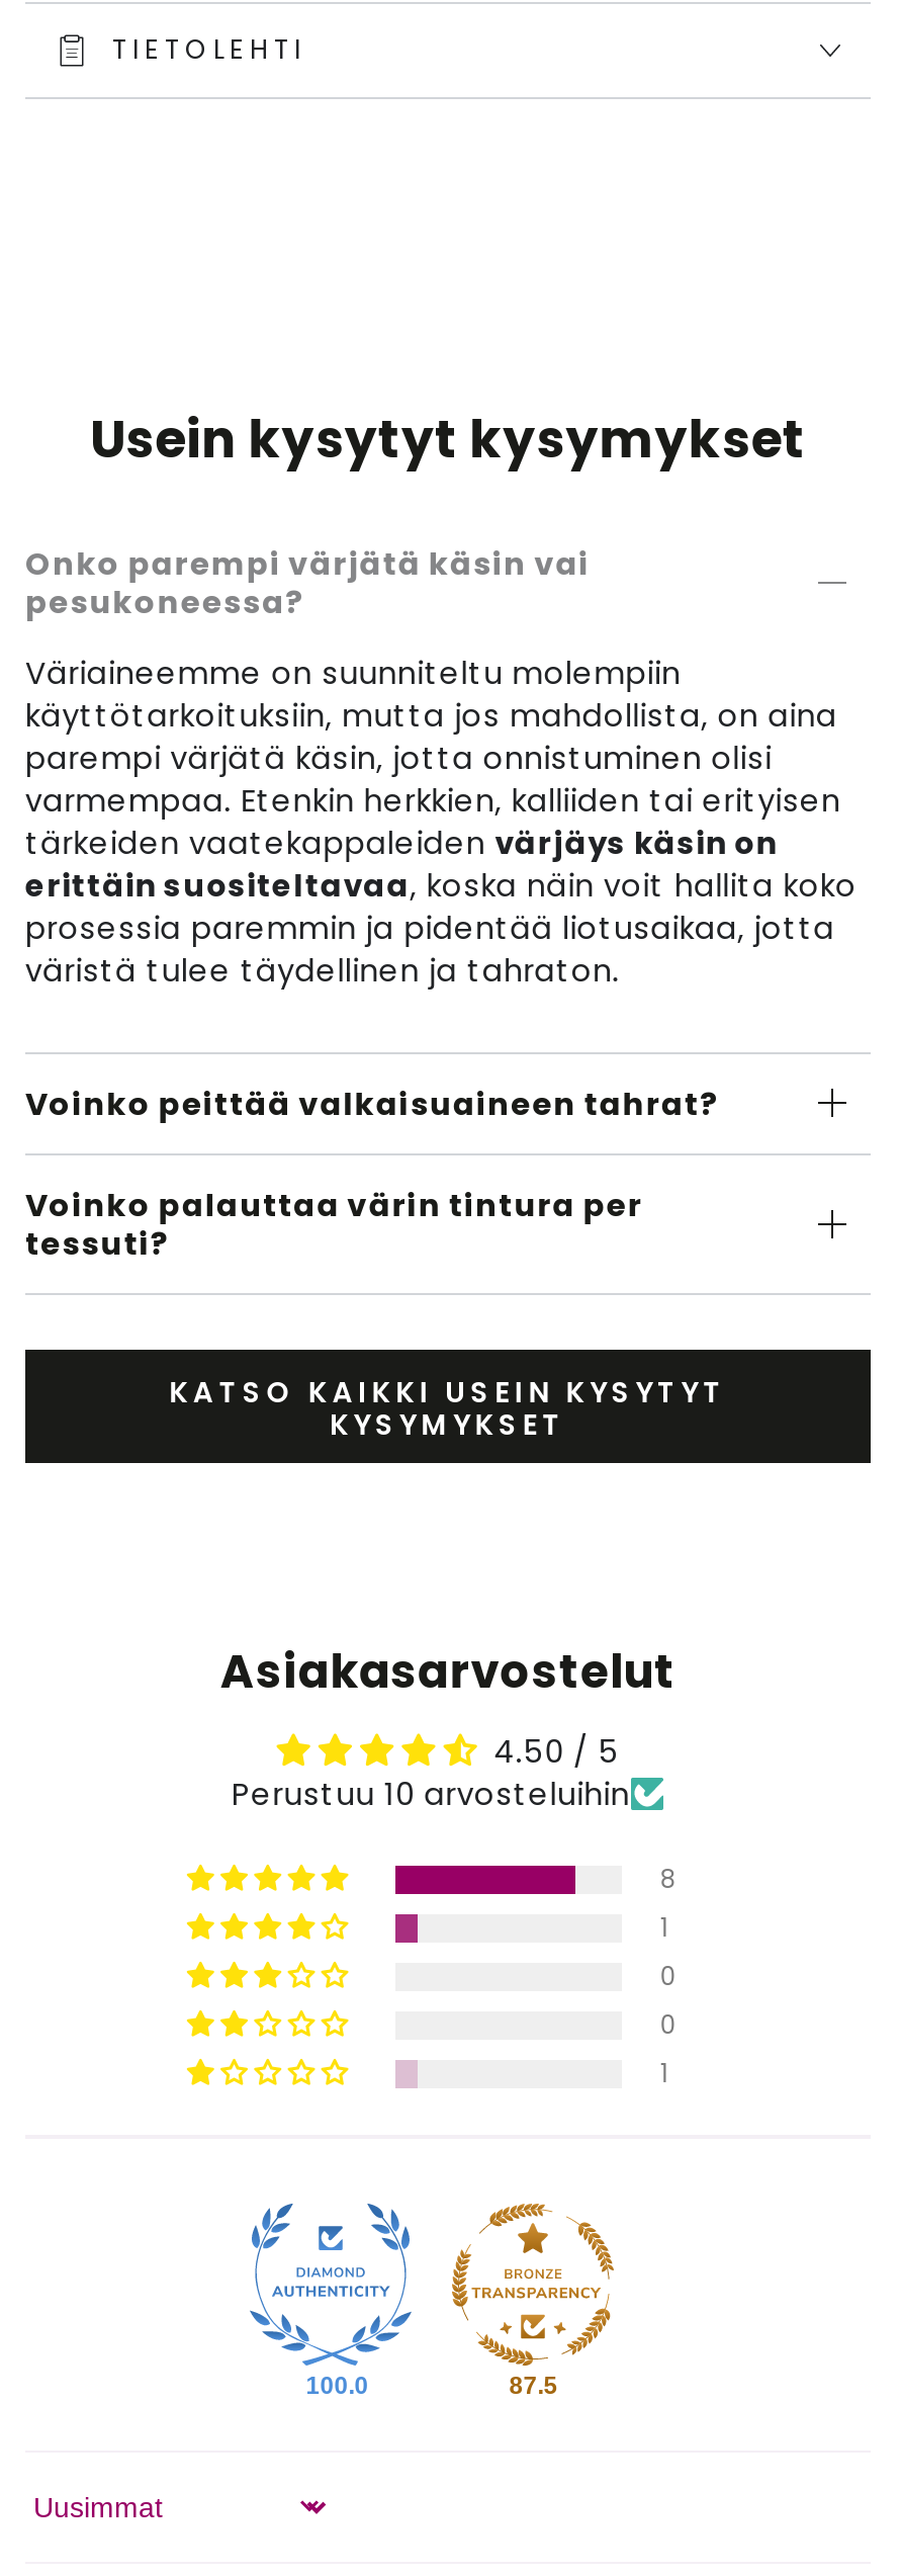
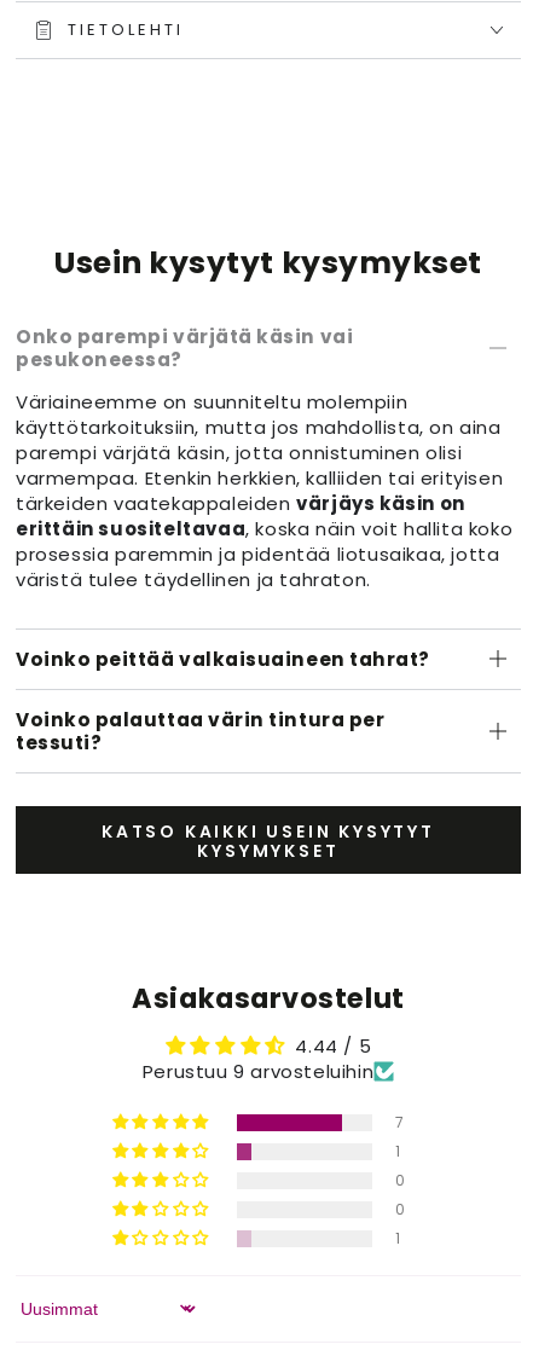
- 4.50 / 5
+ 4.44 / 5

- Perustuu 10 arvosteluihin
+ Perustuu 9 arvosteluihin

- 8
+ 7

- [image]
- 100.0
- 87.5

- [image]
